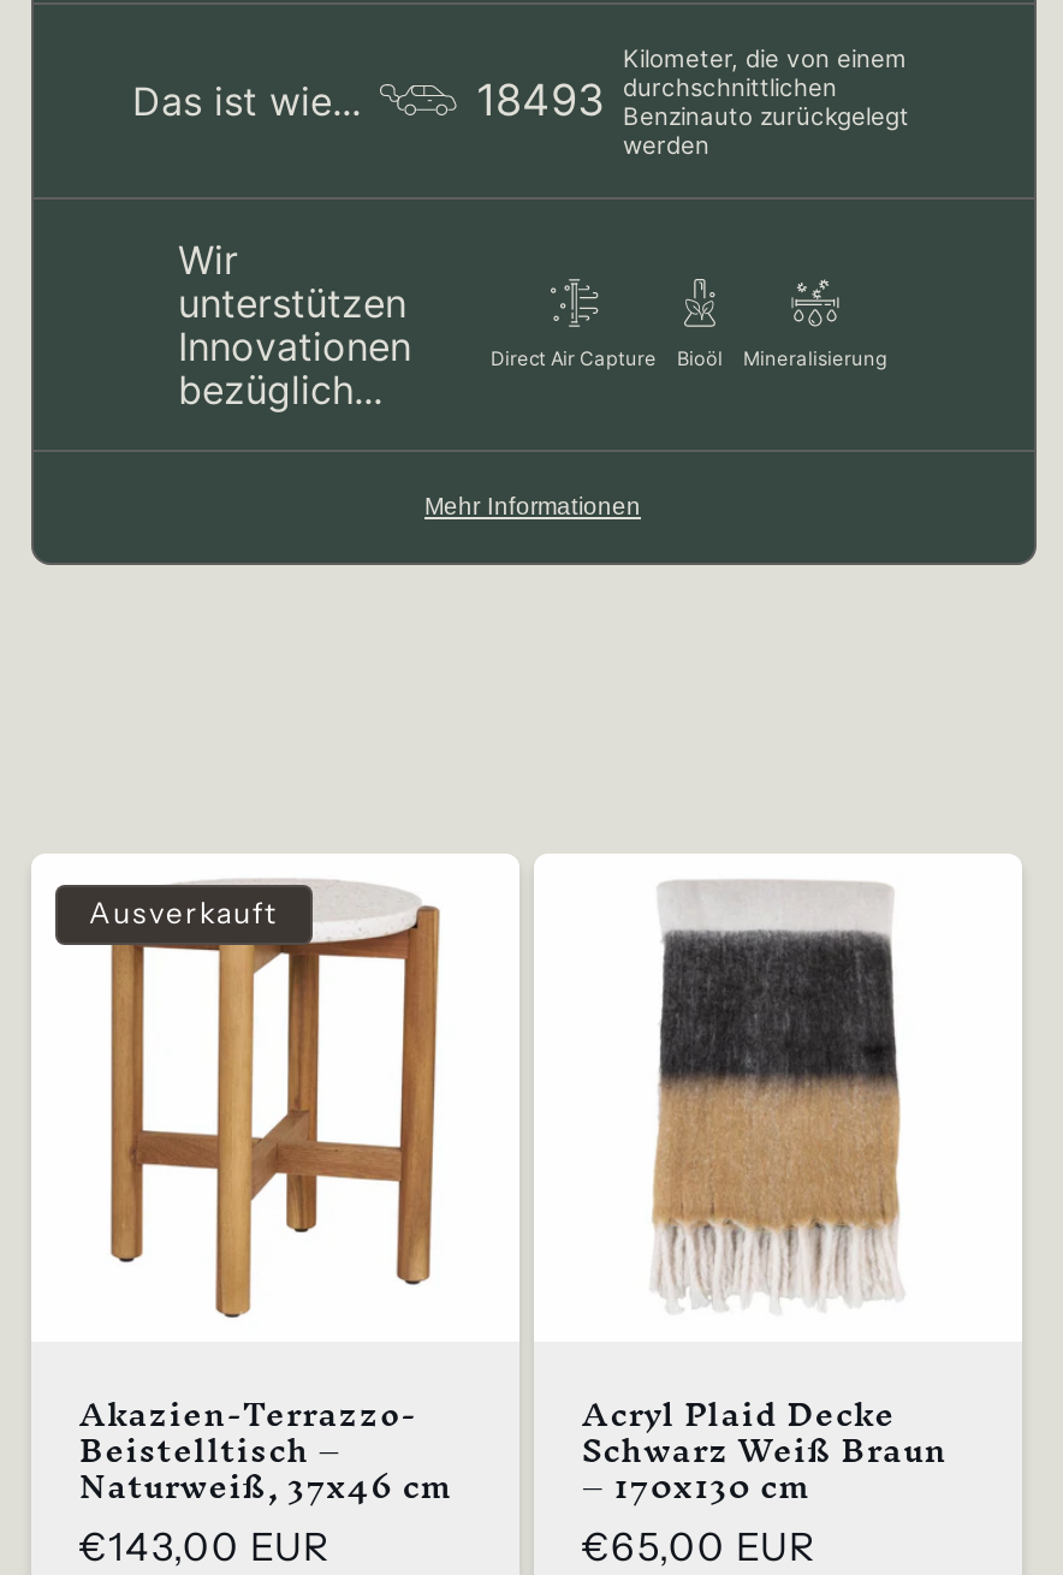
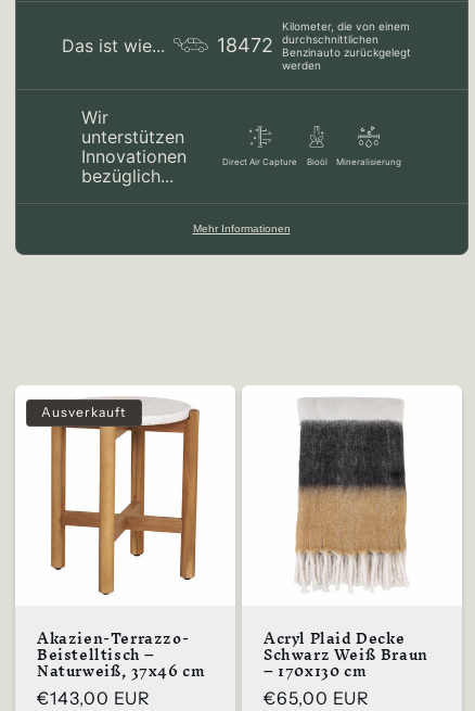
- 18493 durchschnittlichen Benzinauto zurückgelegt
+ 18472 durchschnittlichen Benzinauto zurückgelegt
